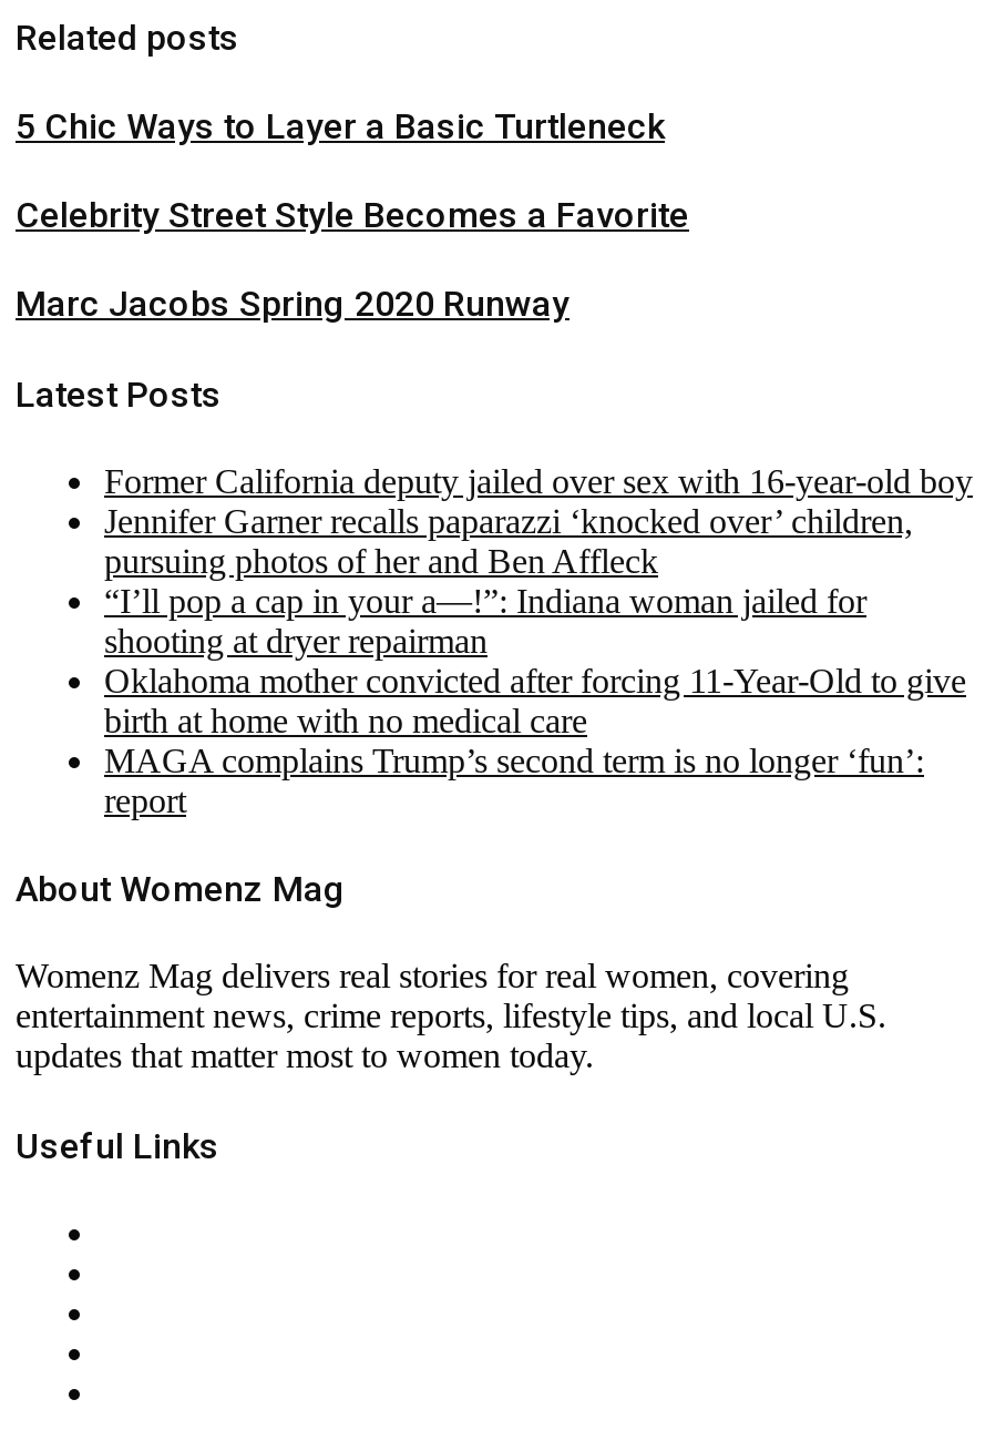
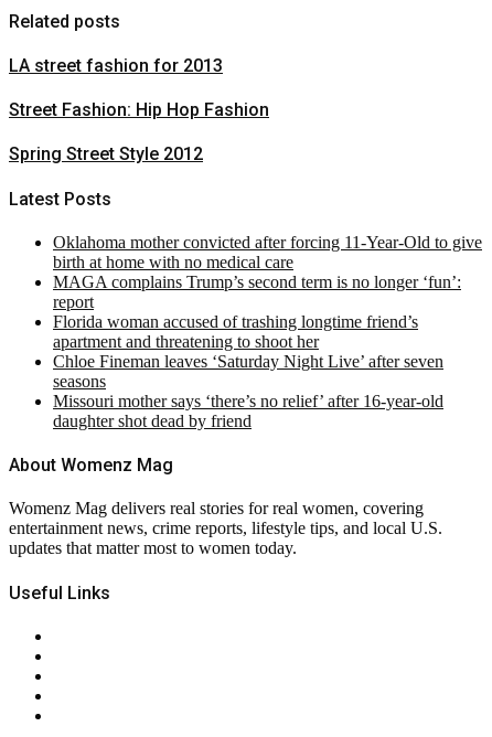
- 5 Chic Ways to Layer a Basic Turtleneck
+ LA street fashion for 2013

- Celebrity Street Style Becomes a Favorite
+ Street Fashion: Hip Hop Fashion

- Marc Jacobs Spring 2020 Runway
+ Spring Street Style 2012

- Former California deputy jailed over sex with 16-year-old boy
- Jennifer Garner recalls paparazzi ‘knocked over’ children,
- pursuing photos of her and Ben Affleck
- “I’ll pop a cap in your a—!”: Indiana woman jailed for
- shooting at dryer repairman

moved up: Oklahoma mother convicted after forcing 11-Year-Old to give | birth at home with no medical care | MAGA complains Trump’s second term is no longer ‘fun’: | report

+ Florida woman accused of trashing longtime friend’s
+ apartment and threatening to shoot her
+ Chloe Fineman leaves ‘Saturday Night Live’ after seven
+ seasons
+ Missouri mother says ‘there’s no relief’ after 16-year-old
+ daughter shot dead by friend
